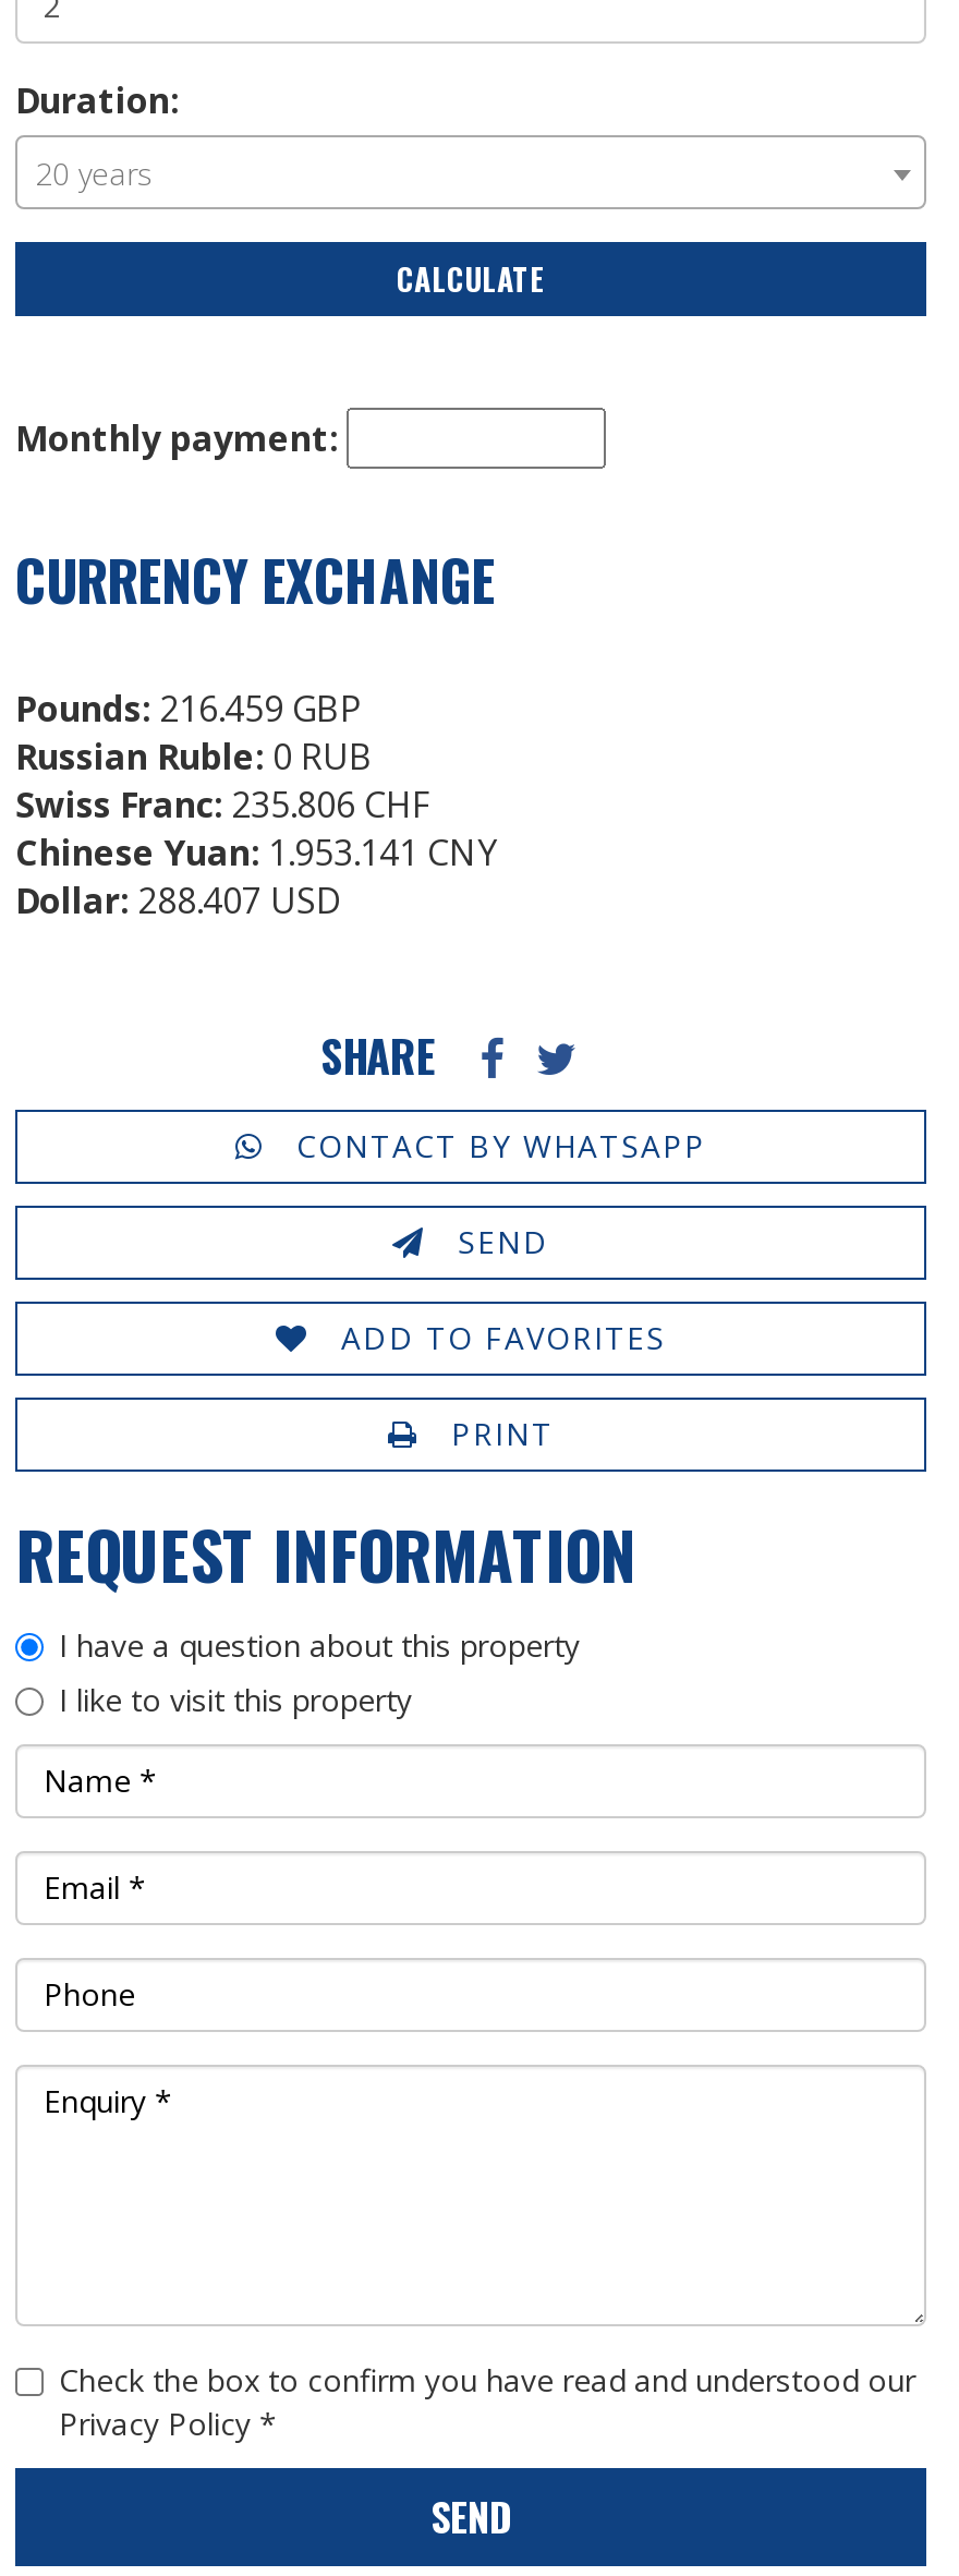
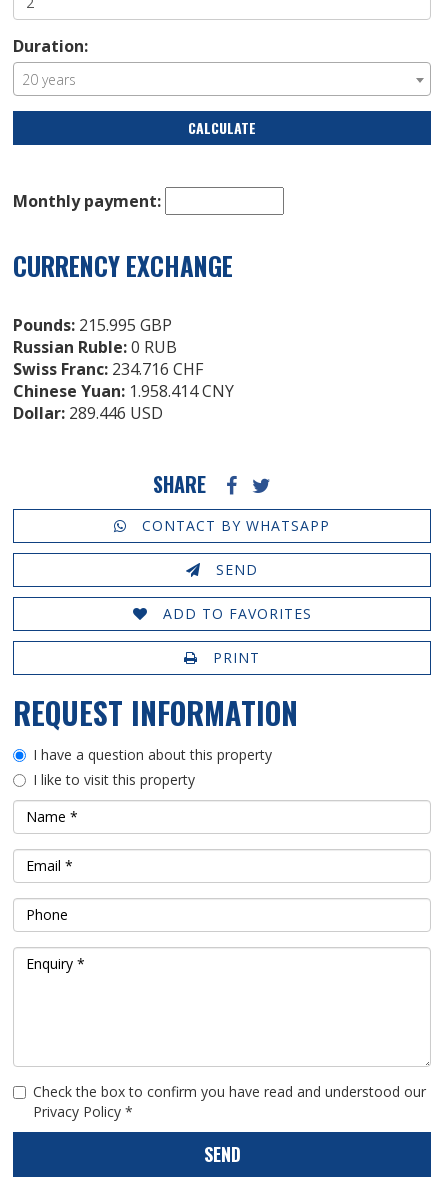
- Pounds: 216.459 GBP
+ Pounds: 215.995 GBP

- Swiss Franc: 235.806 CHF
+ Swiss Franc: 234.716 CHF

- Chinese Yuan: 1.953.141 CNY
+ Chinese Yuan: 1.958.414 CNY

- Dollar: 288.407 USD
+ Dollar: 289.446 USD
